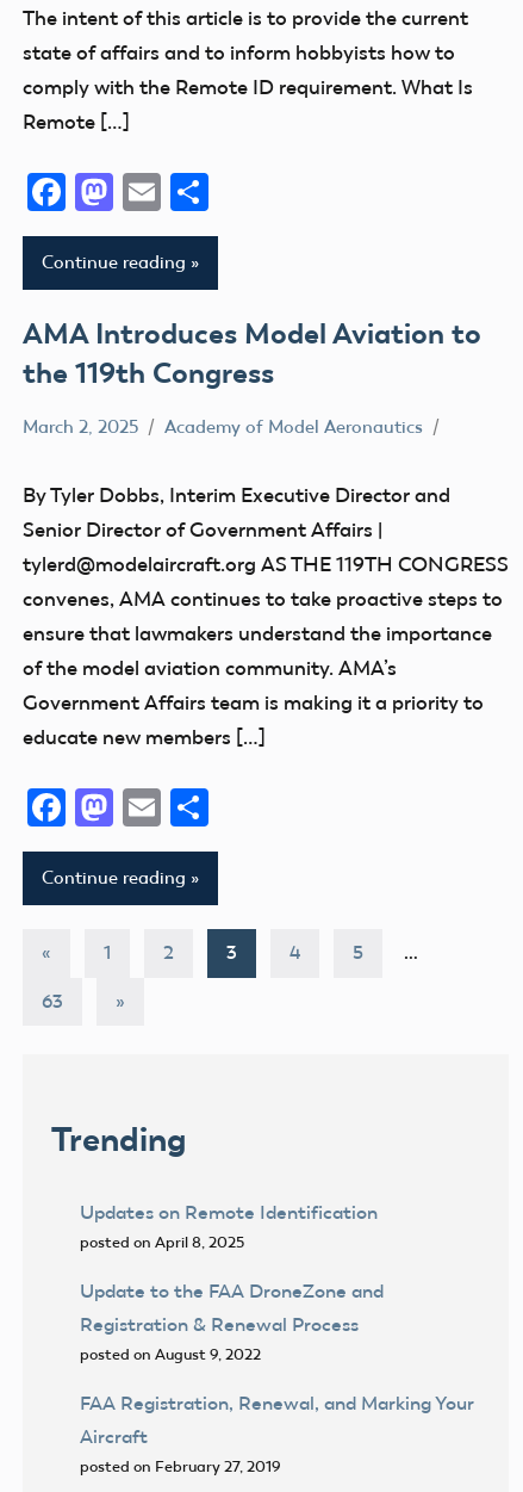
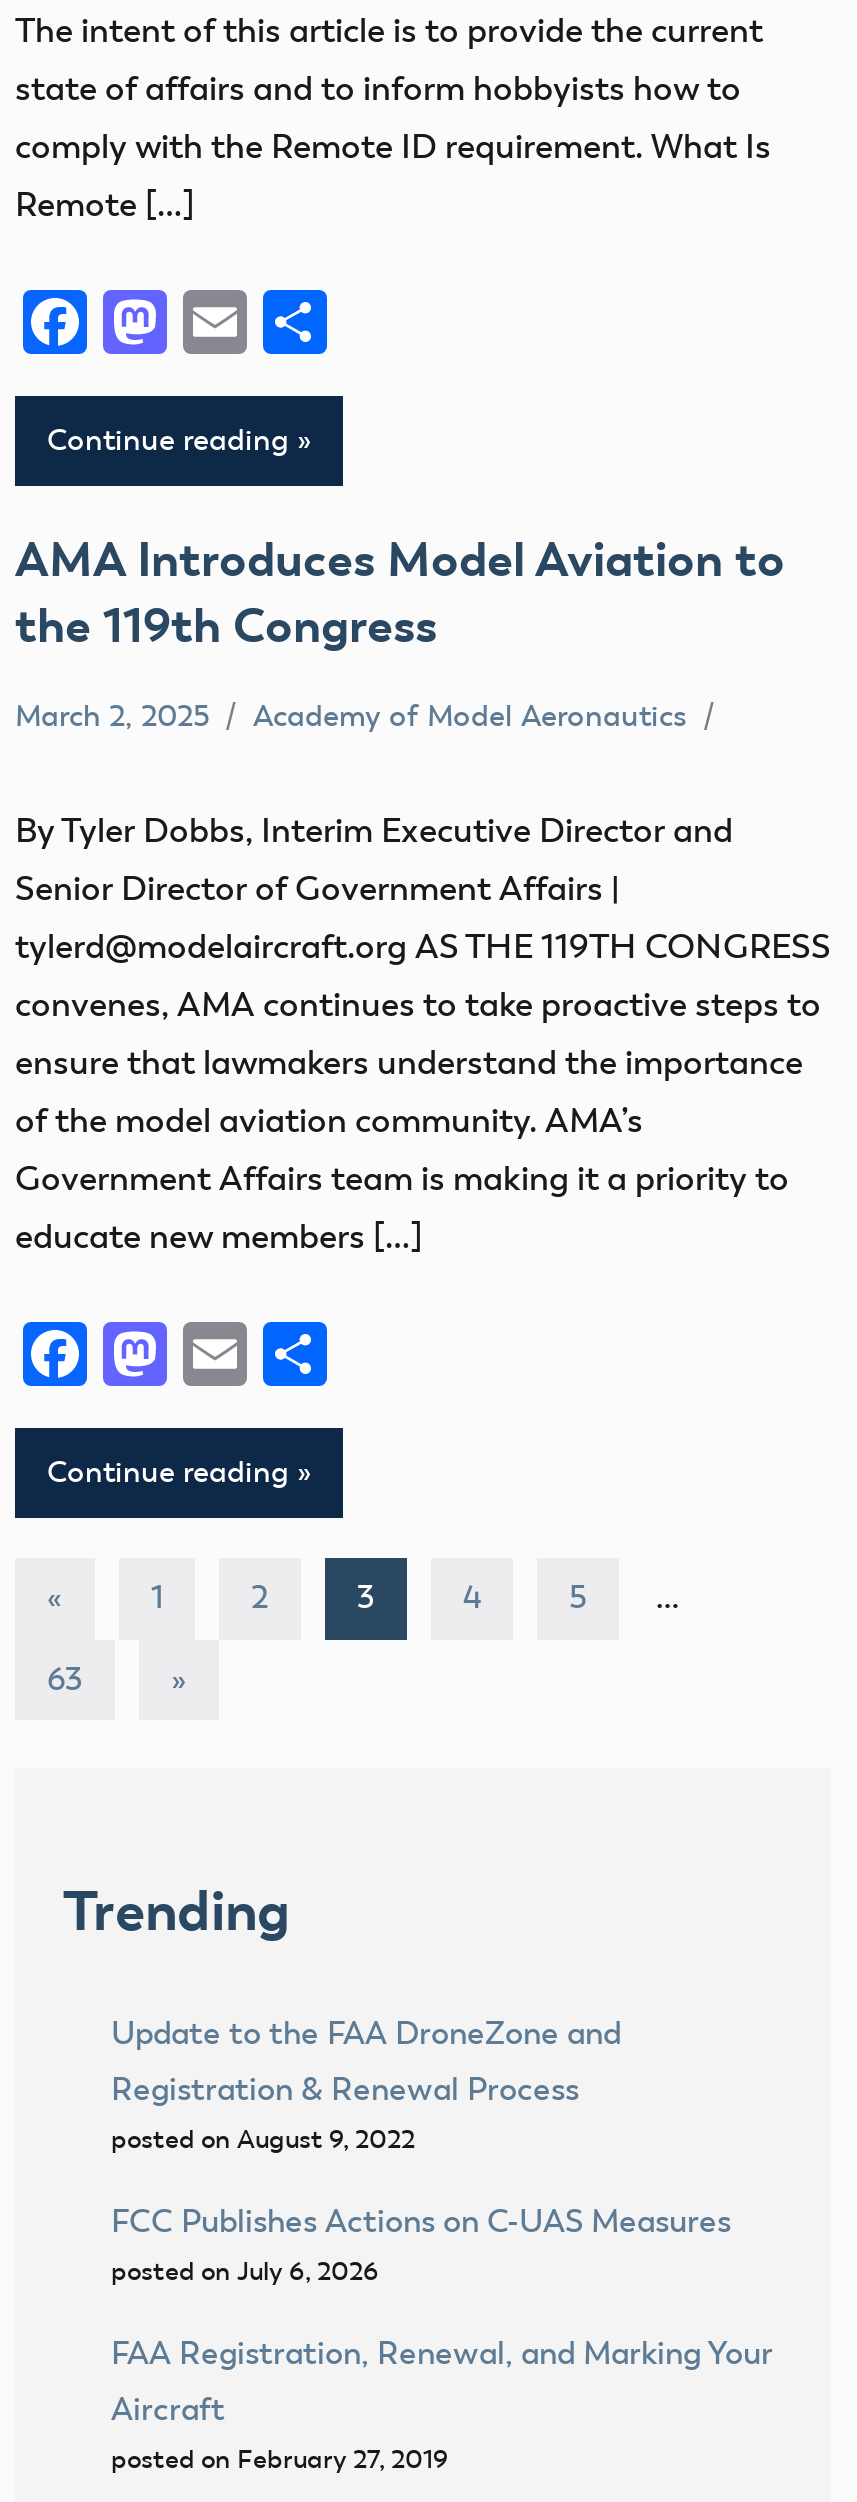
- Updates on Remote Identification
- posted on April 8, 2025

moved up: Update to the FAA DroneZone and | Registration & Renewal Process | posted on August 9, 2022

+ FCC Publishes Actions on C-UAS Measures
+ posted on July 6, 2026
